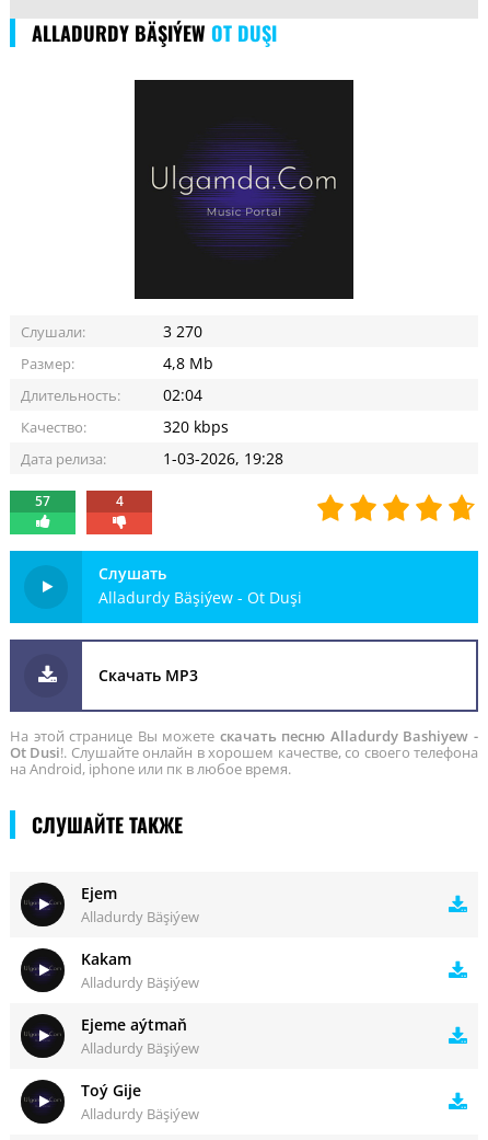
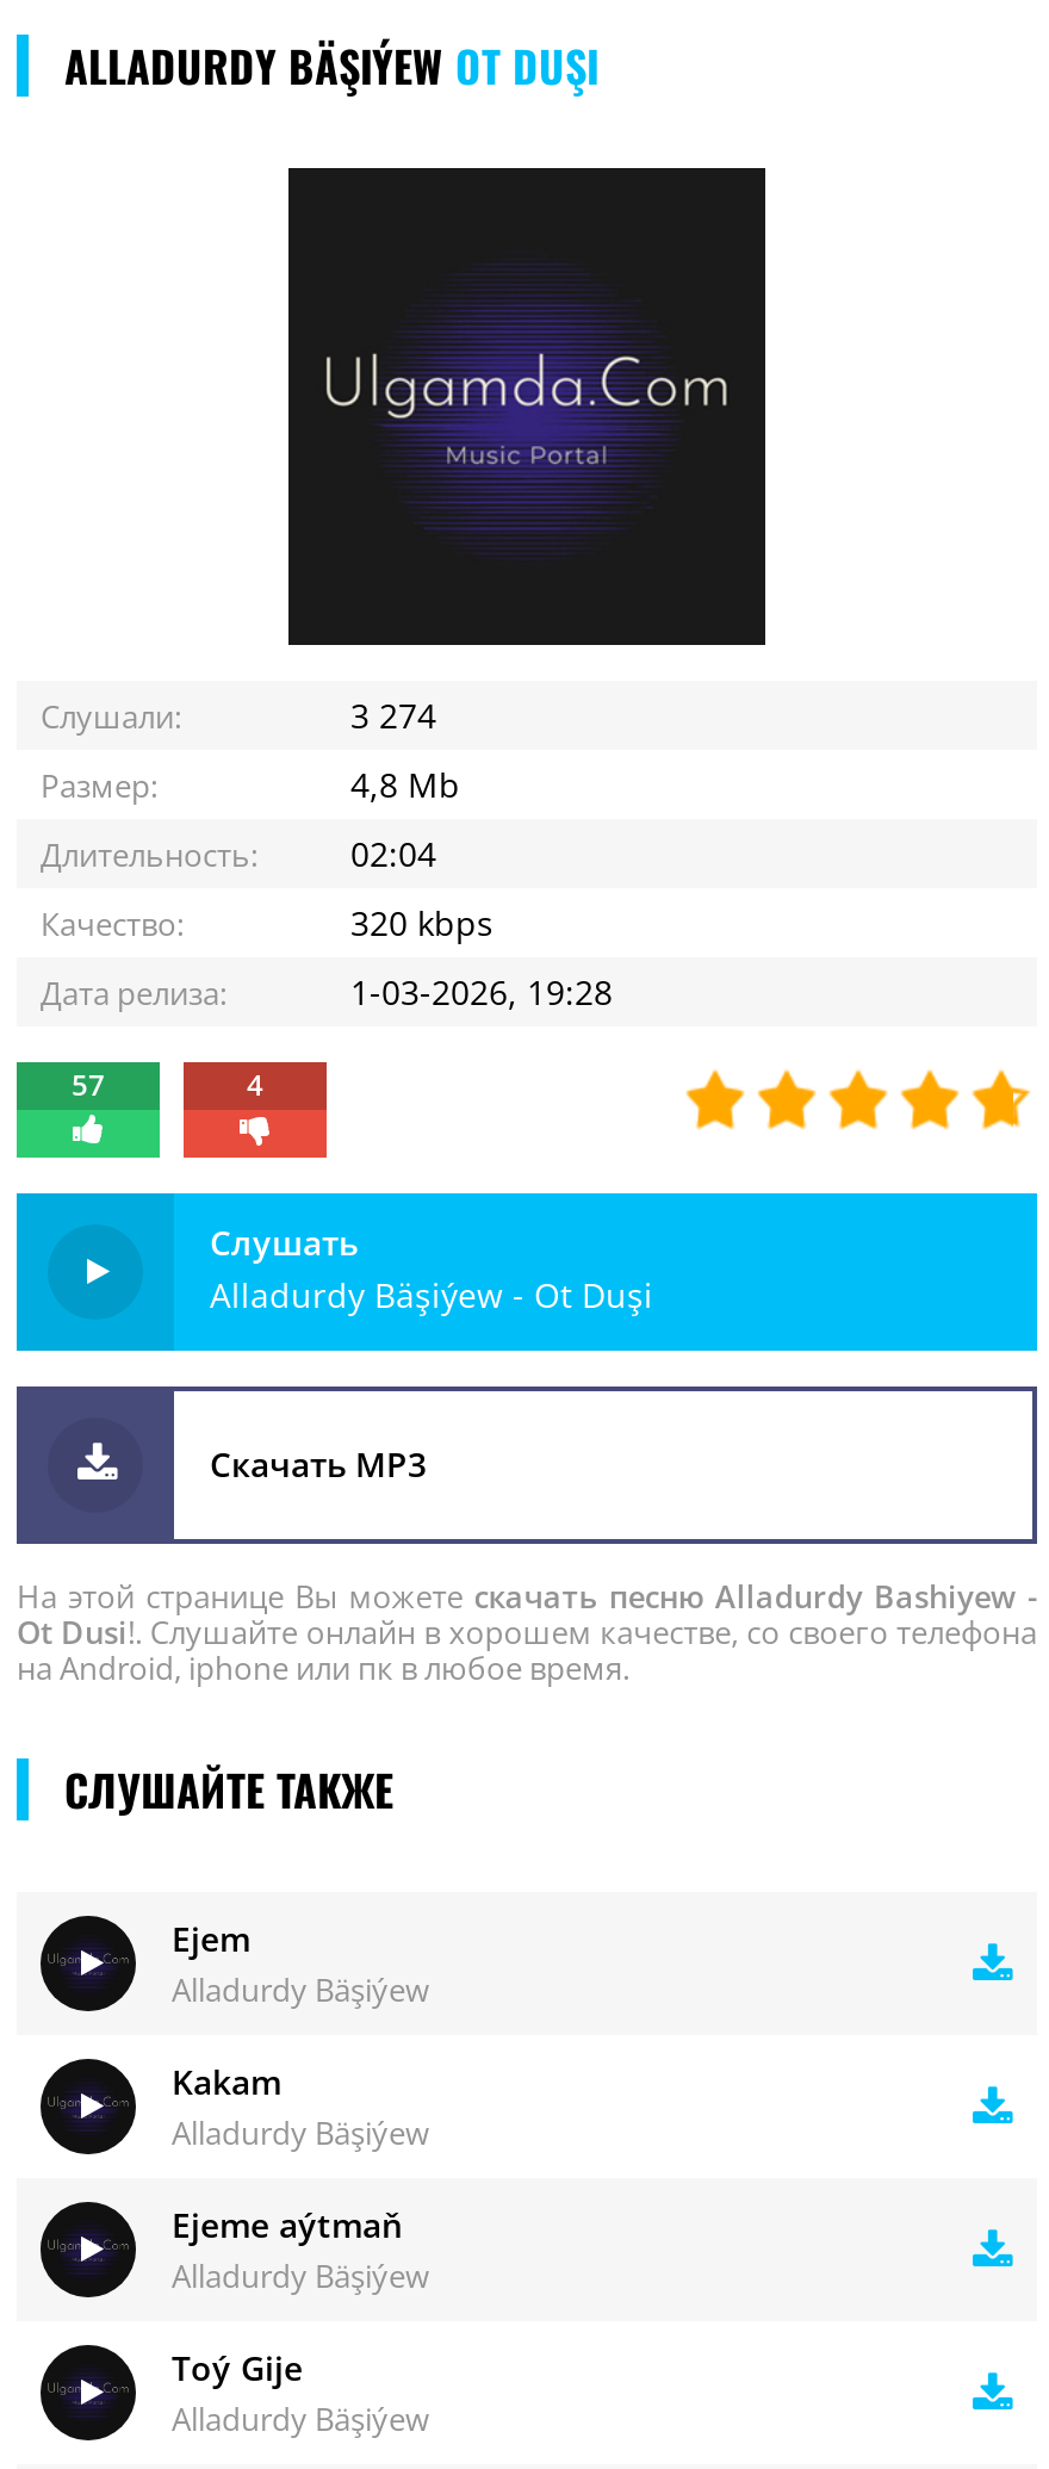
- 3 270
+ 3 274
